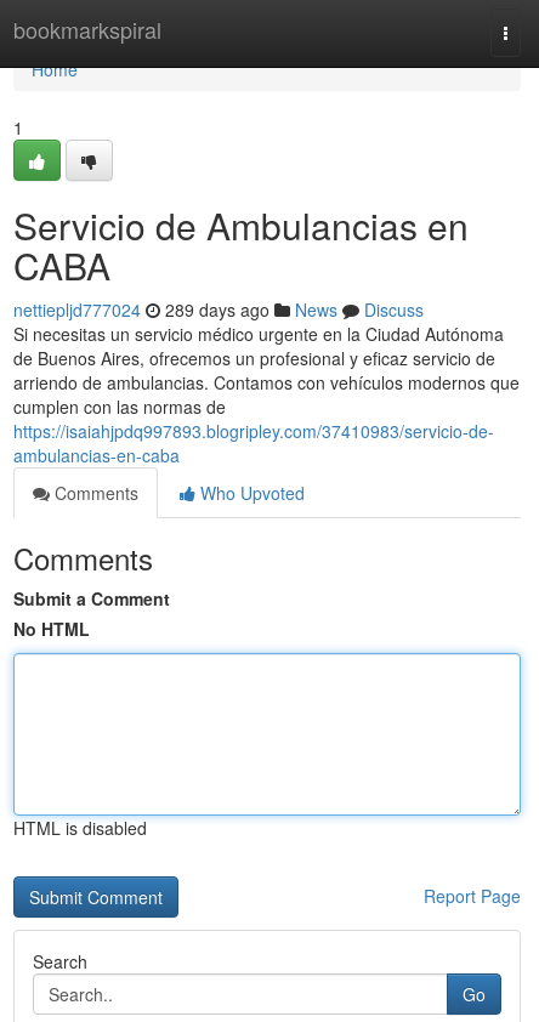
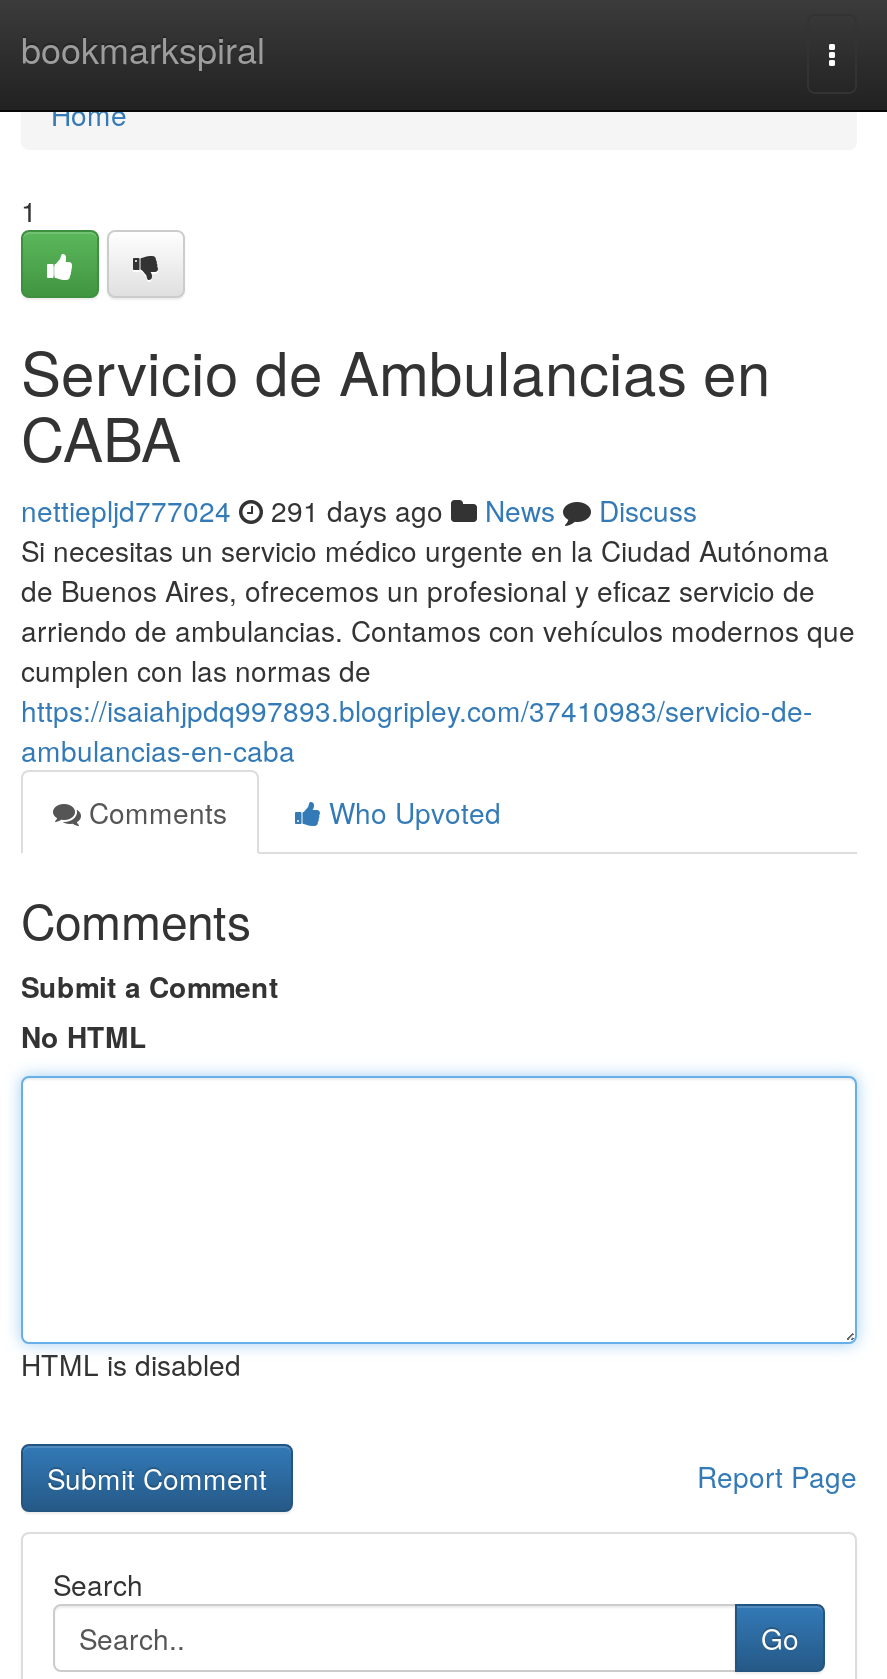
- nettiepljd777024 289 days ago News Discuss
+ nettiepljd777024 291 days ago News Discuss
